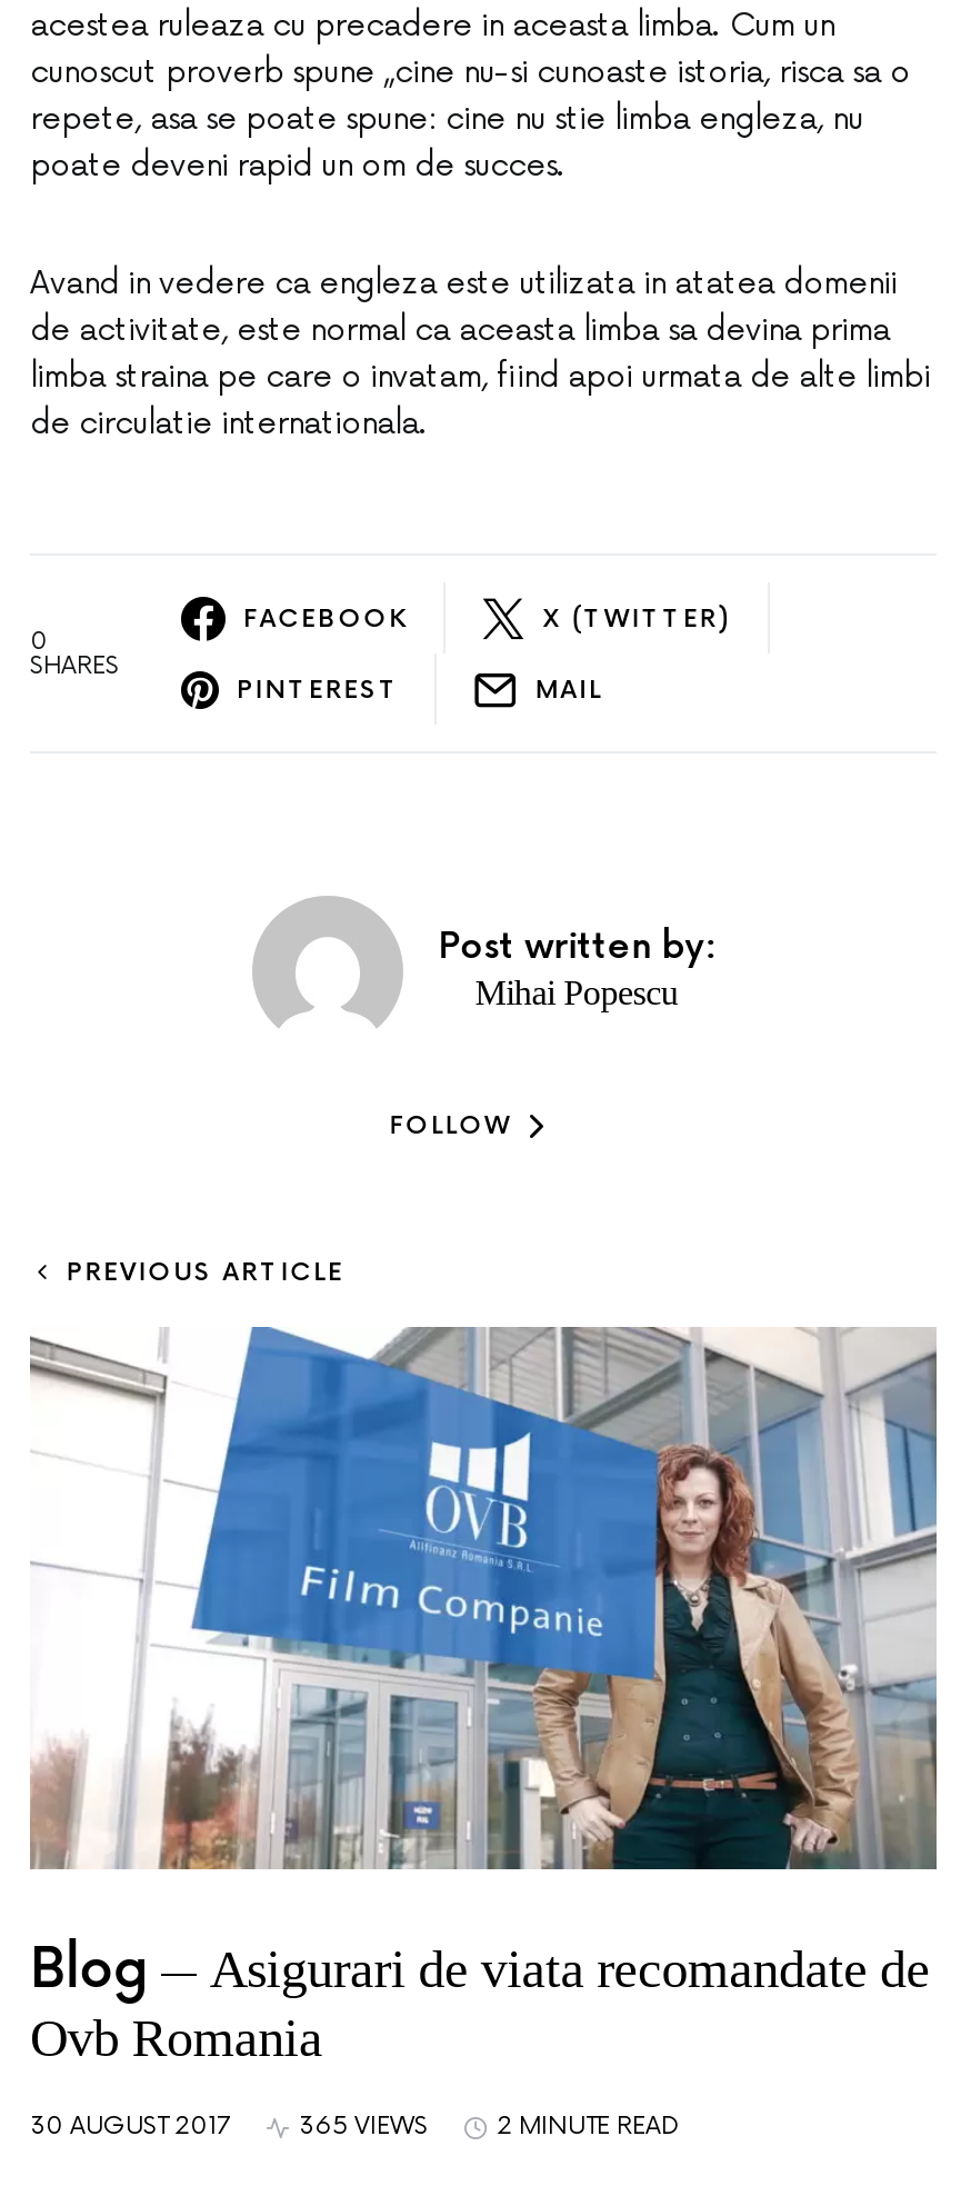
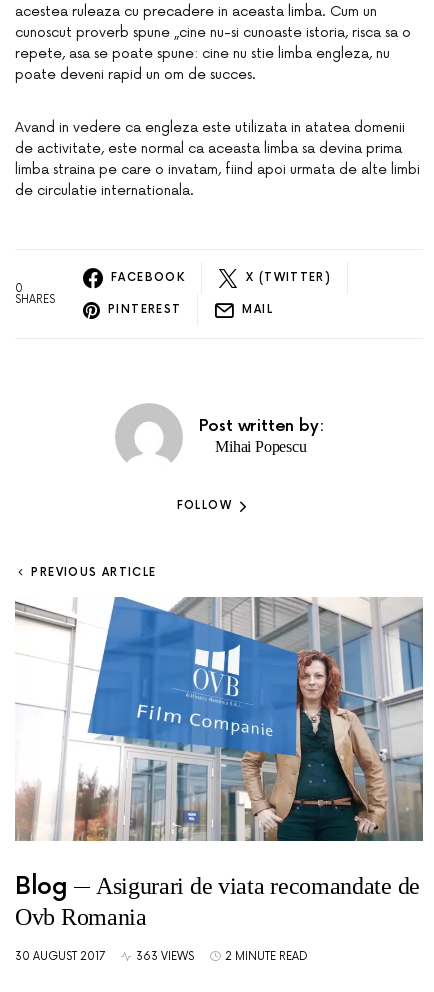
- 365 VIEWS
+ 363 VIEWS
